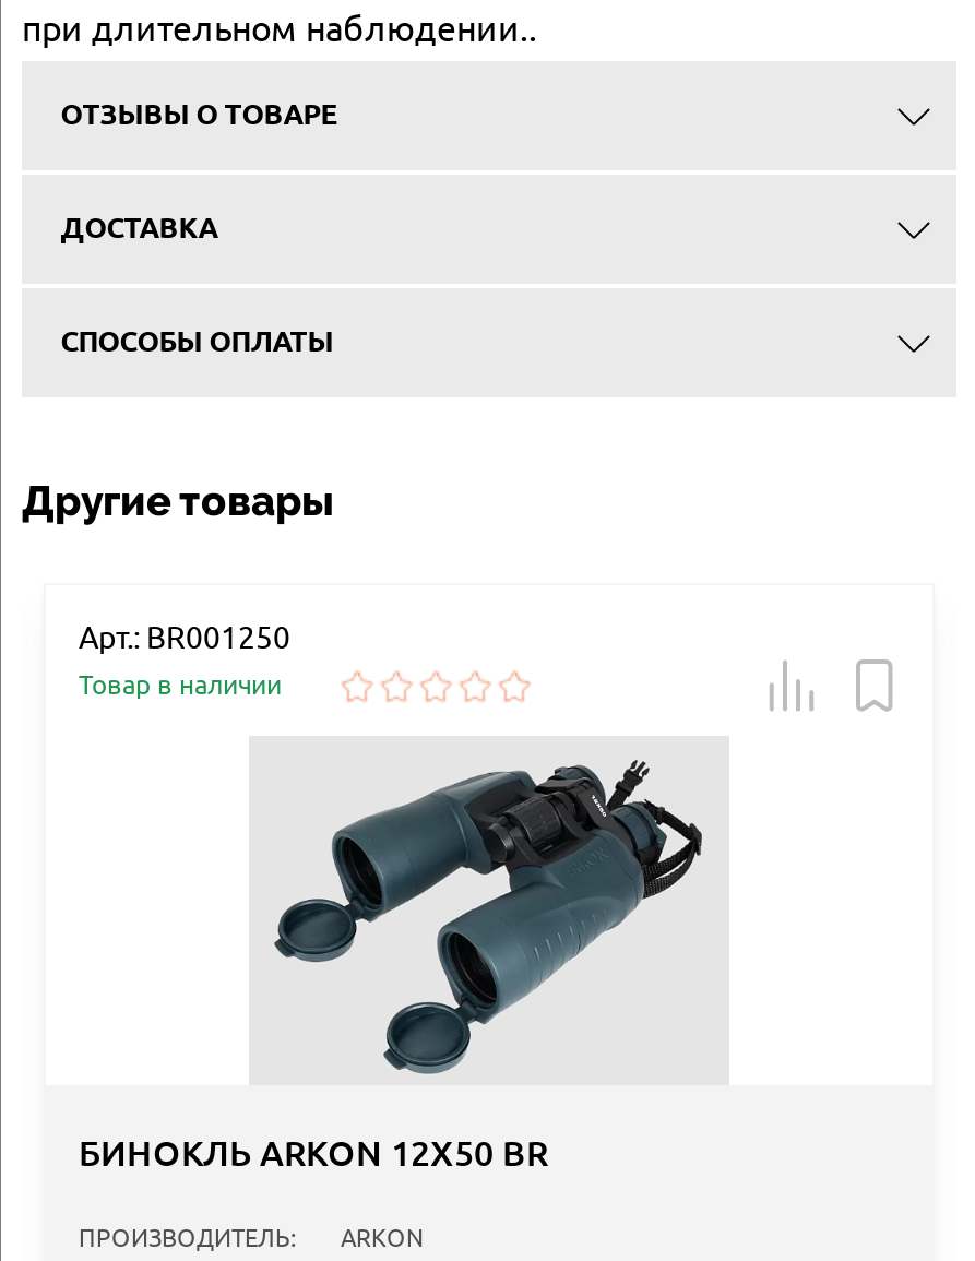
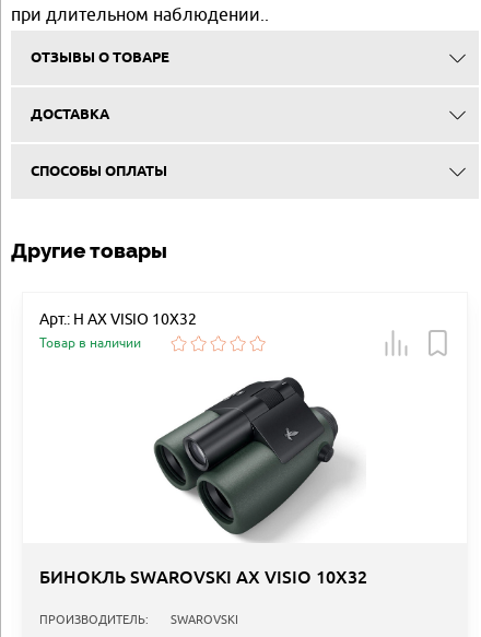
- Арт.: BR001250
+ Арт.: Н AX VISIO 10X32

- [image]
- БИНОКЛЬ ARKON 12X50 BR
+ [image]
+ БИНОКЛЬ SWAROVSKI AX VISIO 10X32

- ARKON
+ SWAROVSKI
